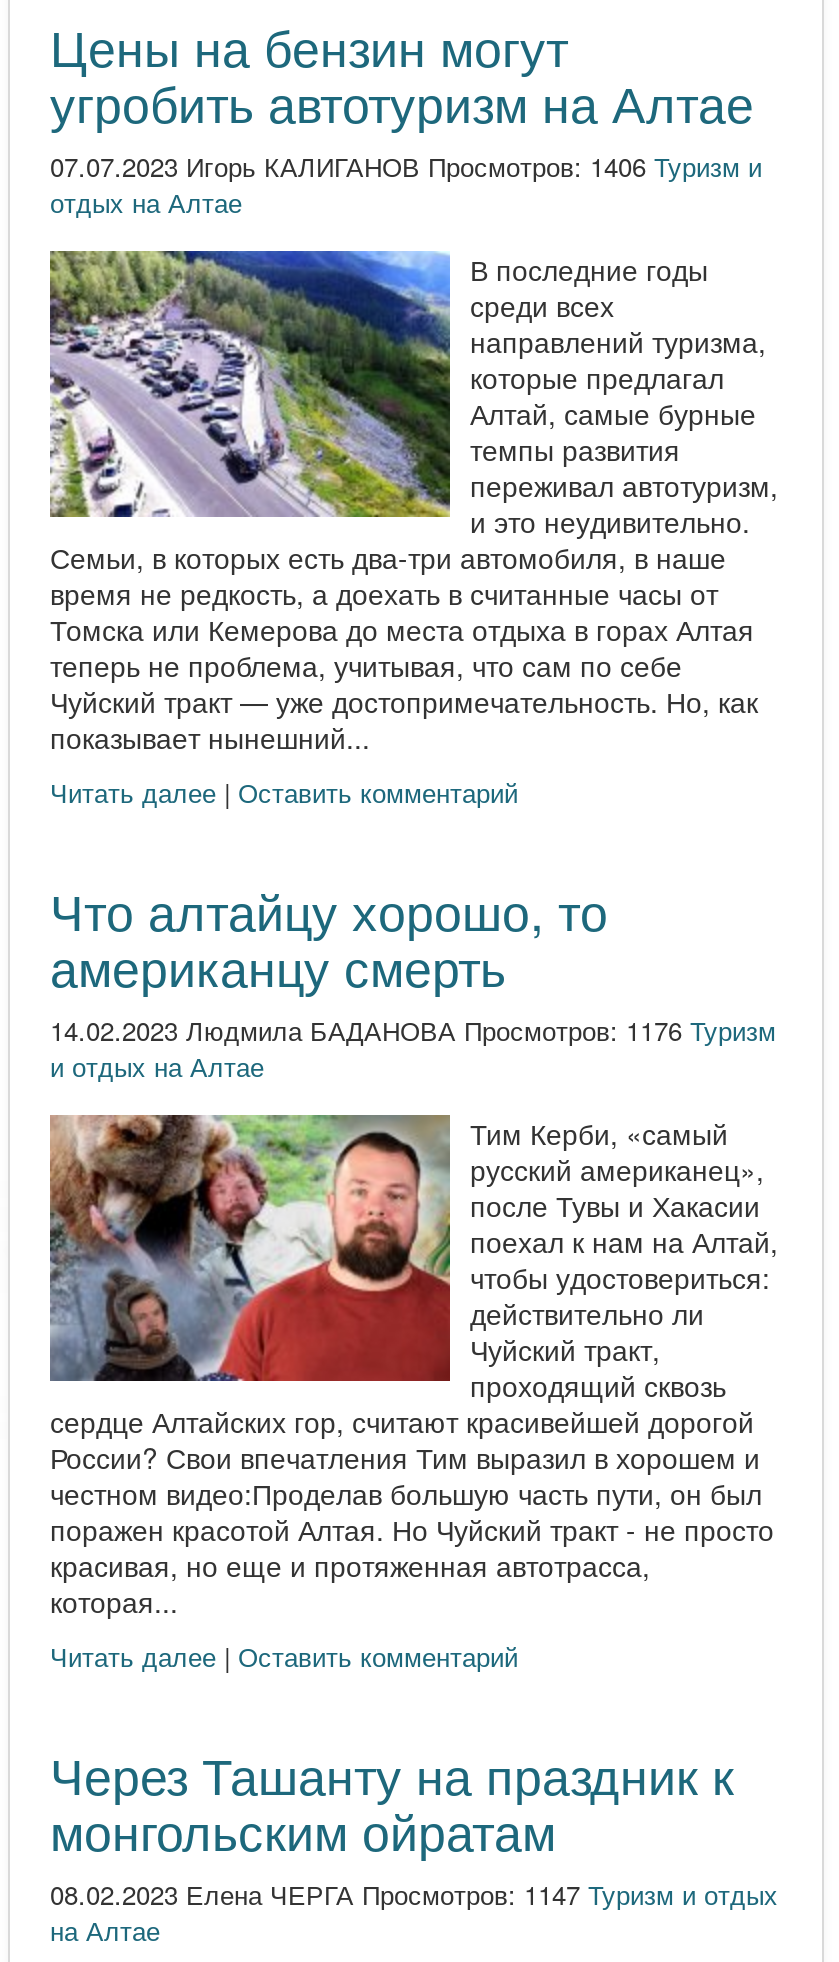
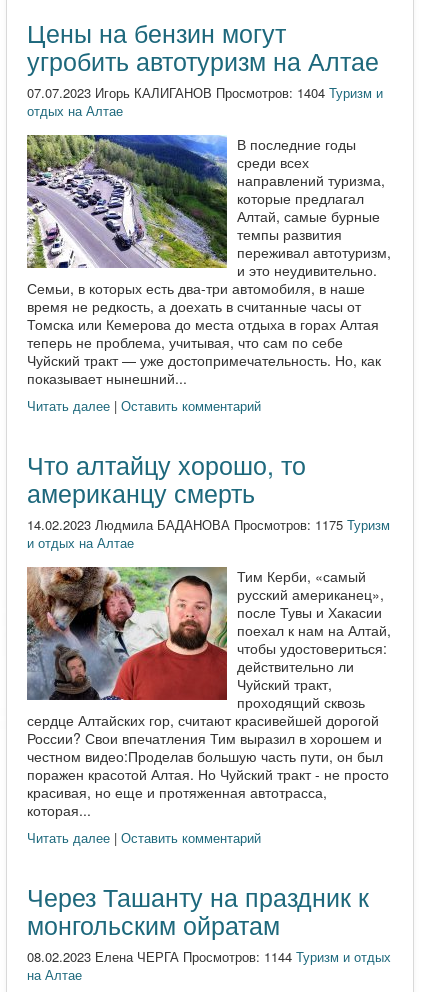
- 07.07.2023 Игорь КАЛИГАНОВ Просмотров: 1406 Туризм и
+ 07.07.2023 Игорь КАЛИГАНОВ Просмотров: 1404 Туризм и

- 14.02.2023 Людмила БАДАНОВА Просмотров: 1176 Туризм
+ 14.02.2023 Людмила БАДАНОВА Просмотров: 1175 Туризм

- 08.02.2023 Елена ЧЕРГА Просмотров: 1147 Туризм и отдых
+ 08.02.2023 Елена ЧЕРГА Просмотров: 1144 Туризм и отдых
